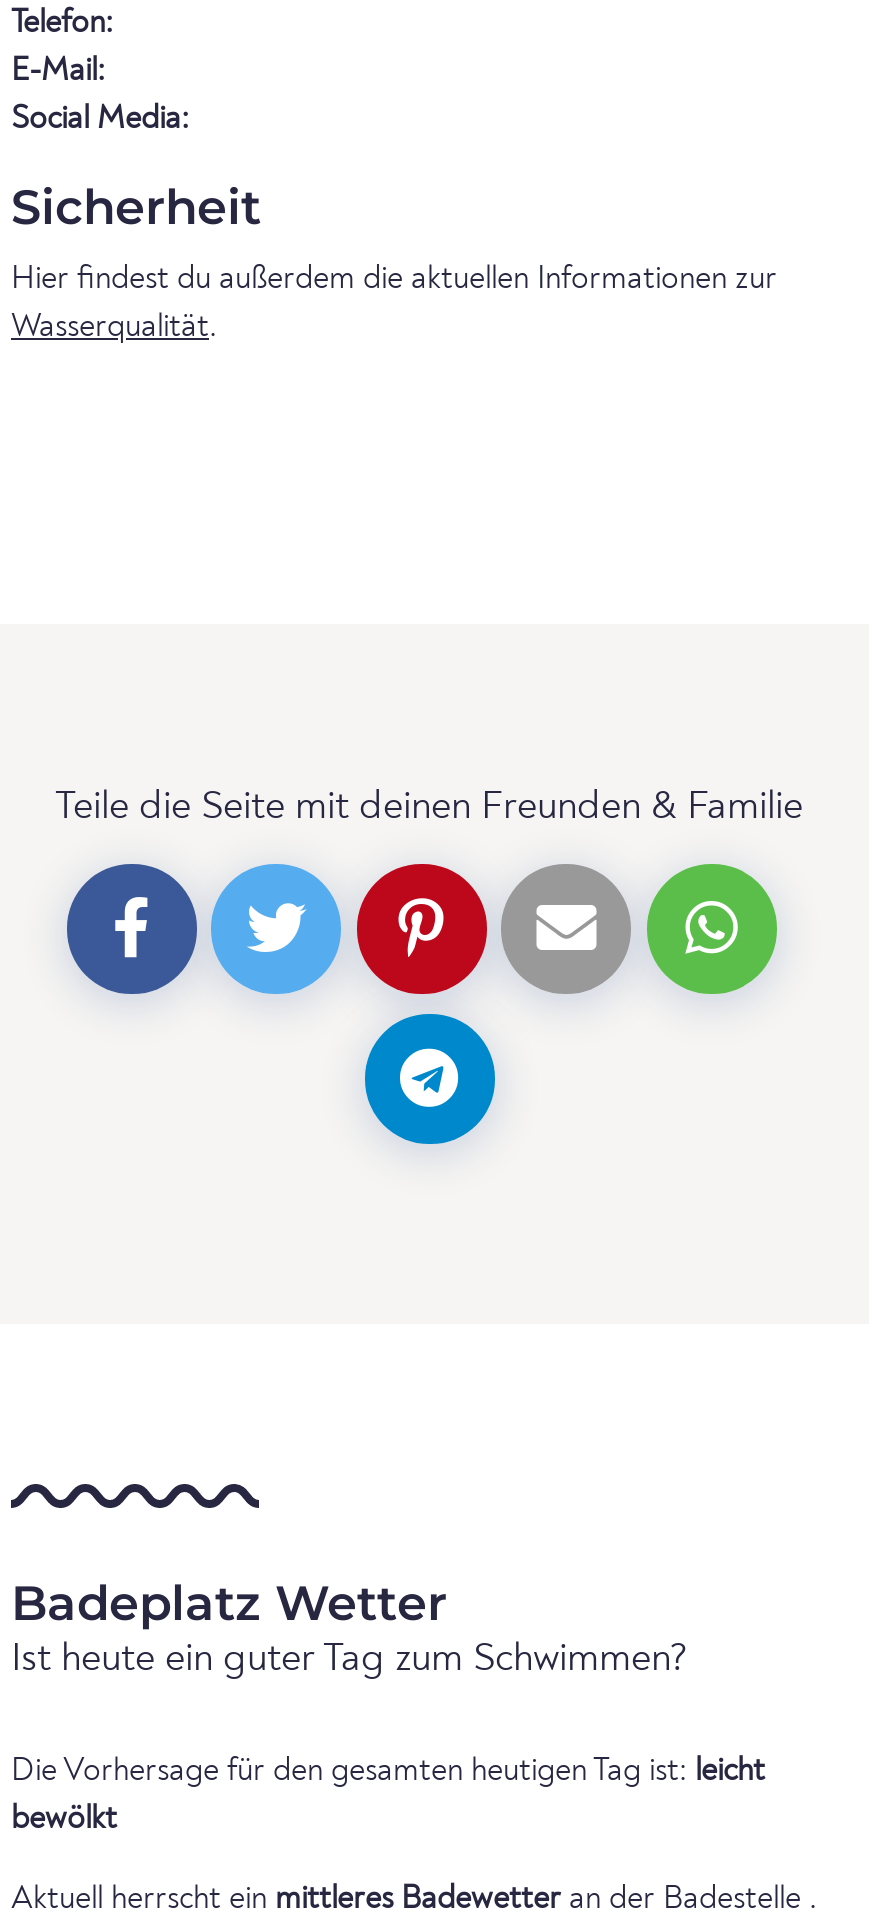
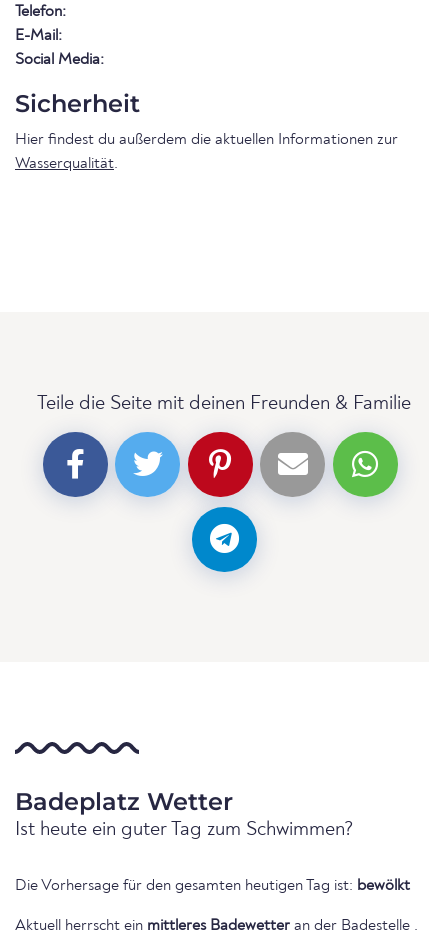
- Die Vorhersage für den gesamten heutigen Tag ist: leicht
- bewölkt
+ Die Vorhersage für den gesamten heutigen Tag ist: bewölkt
